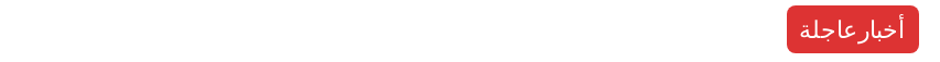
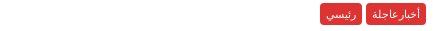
+ رئيسي
